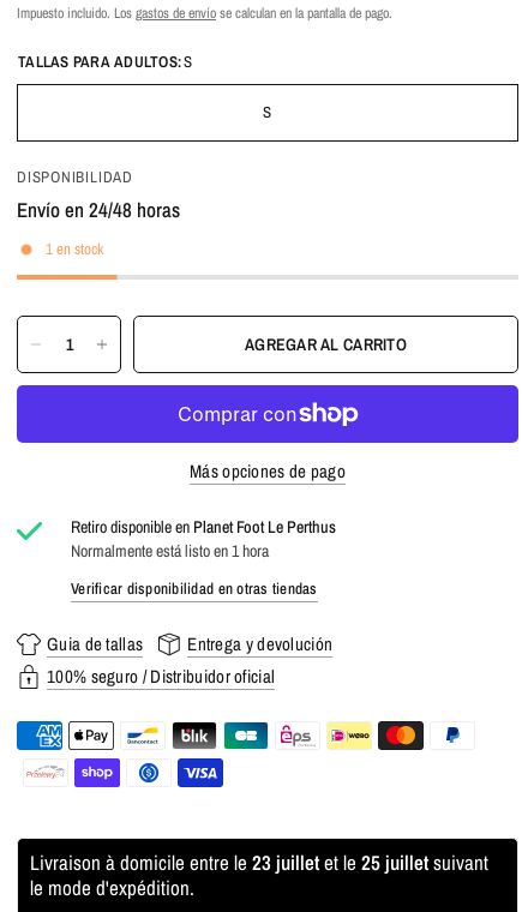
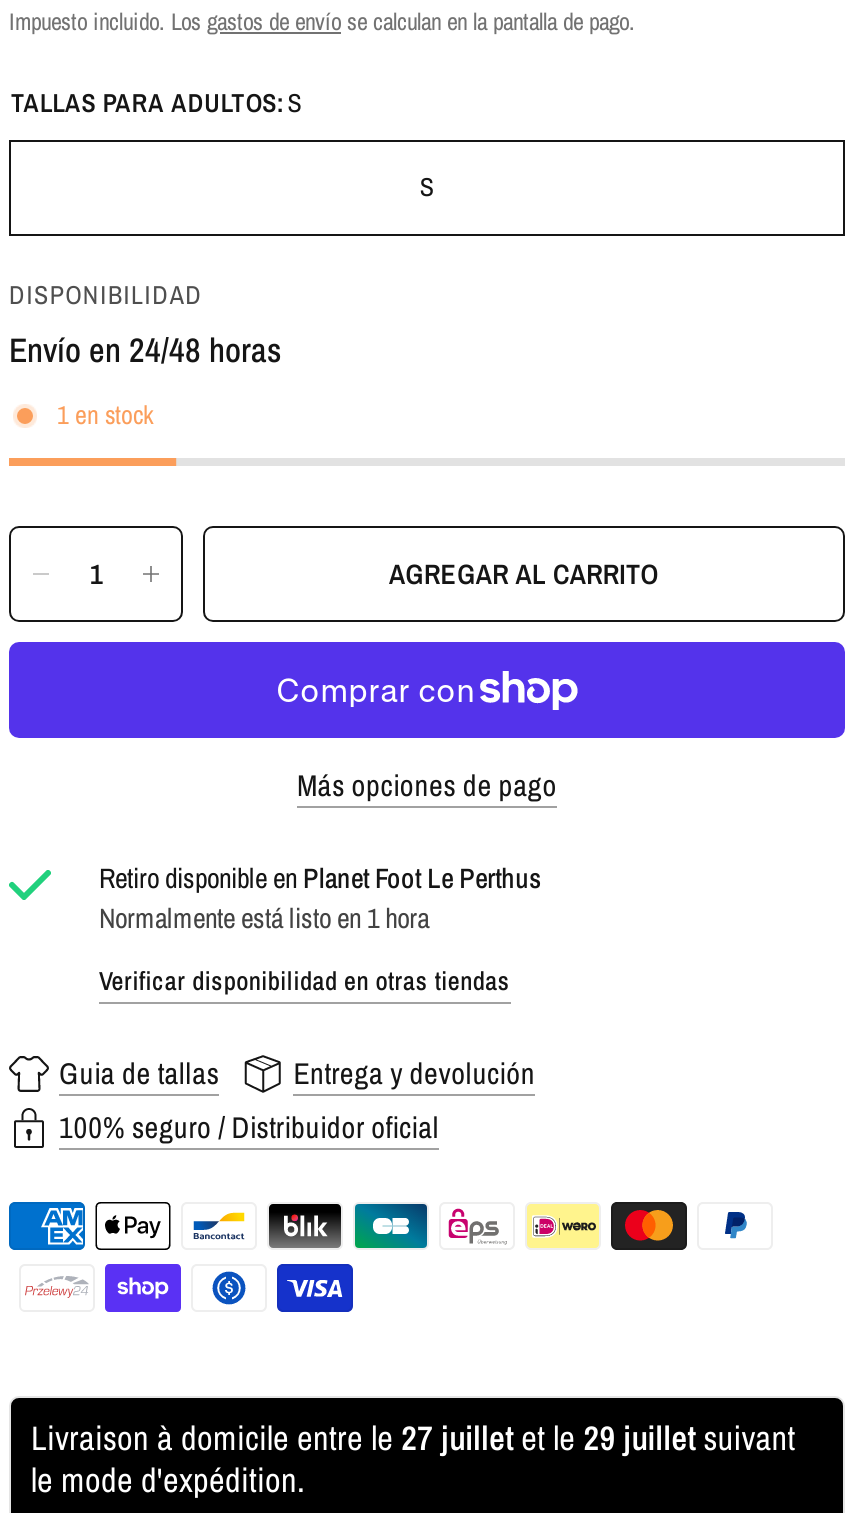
- Livraison à domicile entre le 23 juillet et le 25 juillet suivant
+ Livraison à domicile entre le 27 juillet et le 29 juillet suivant
